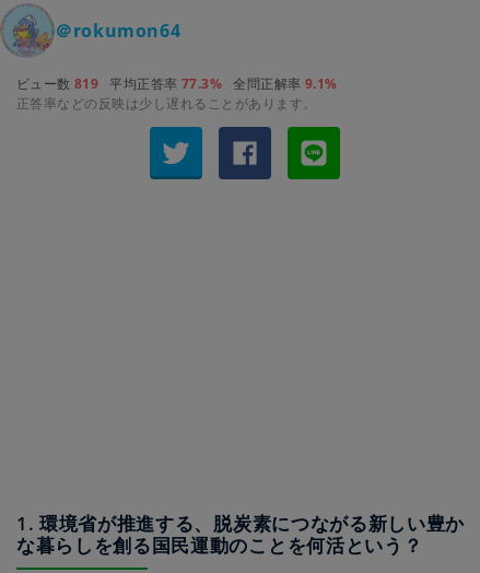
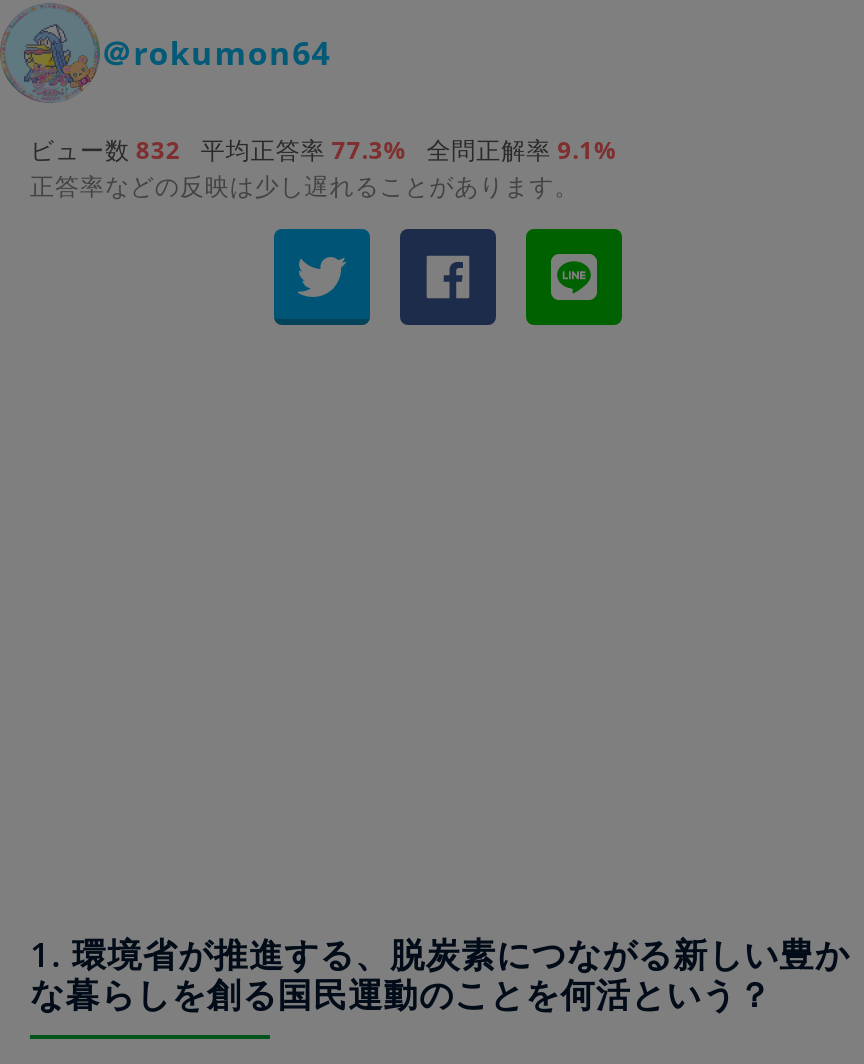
- ビュー数 819 平均正答率 77.3% 全問正解率 9.1%
+ ビュー数 832 平均正答率 77.3% 全問正解率 9.1%
